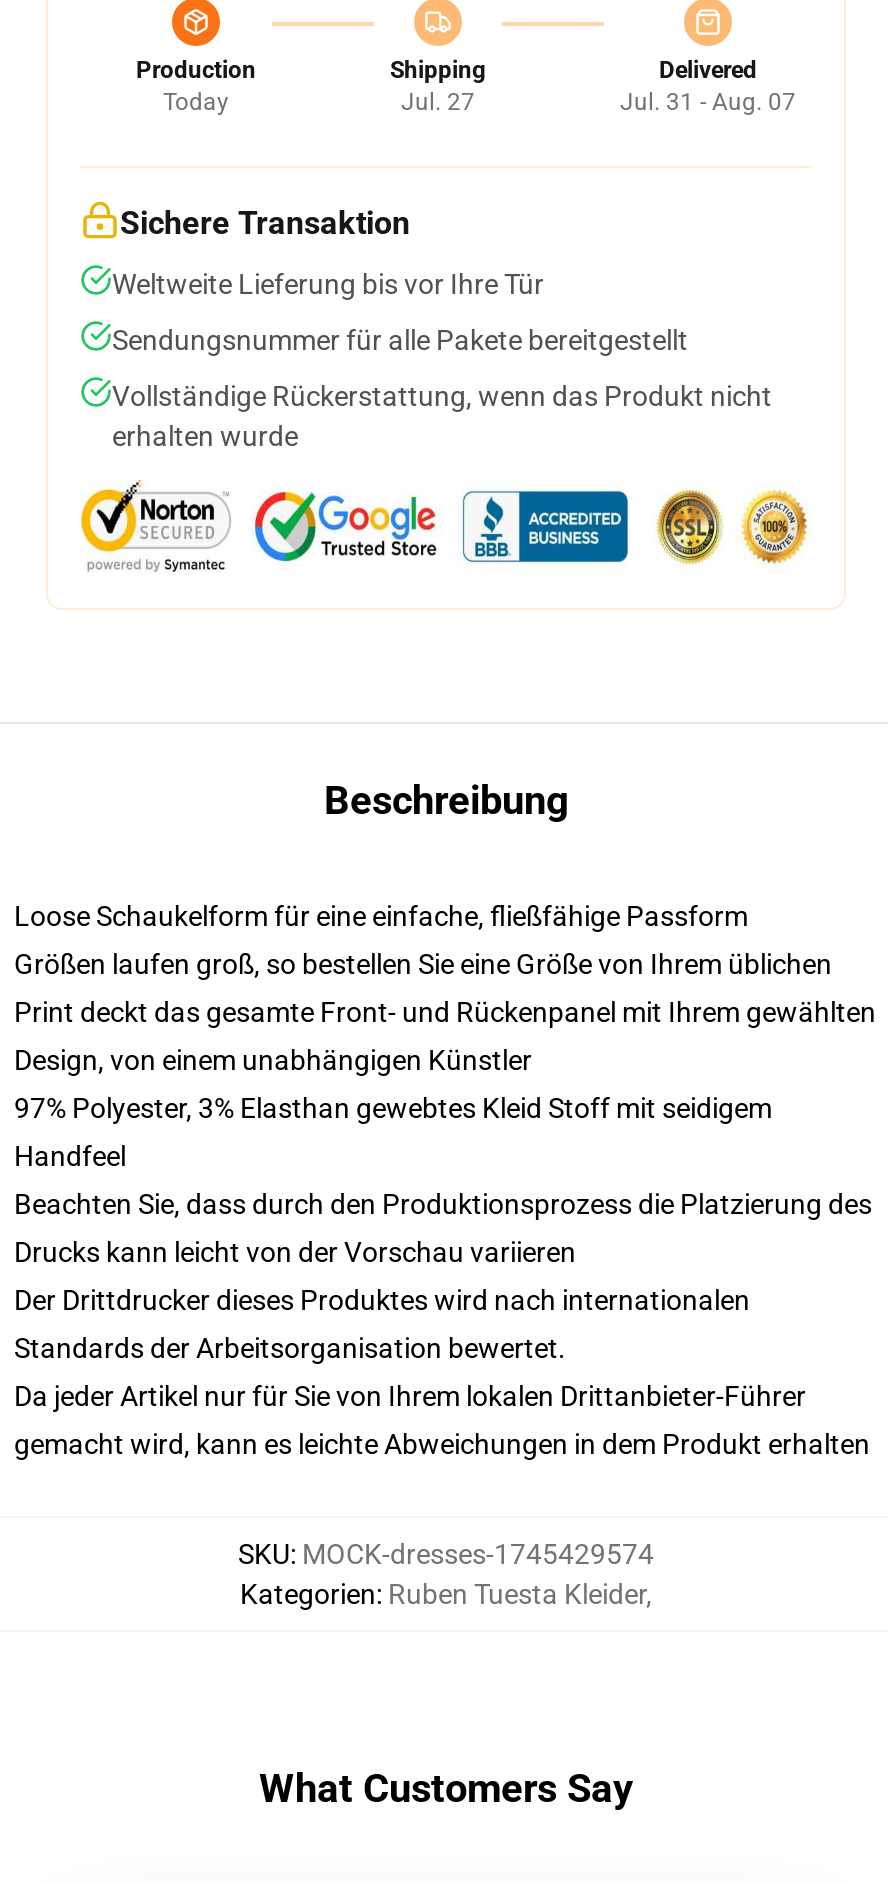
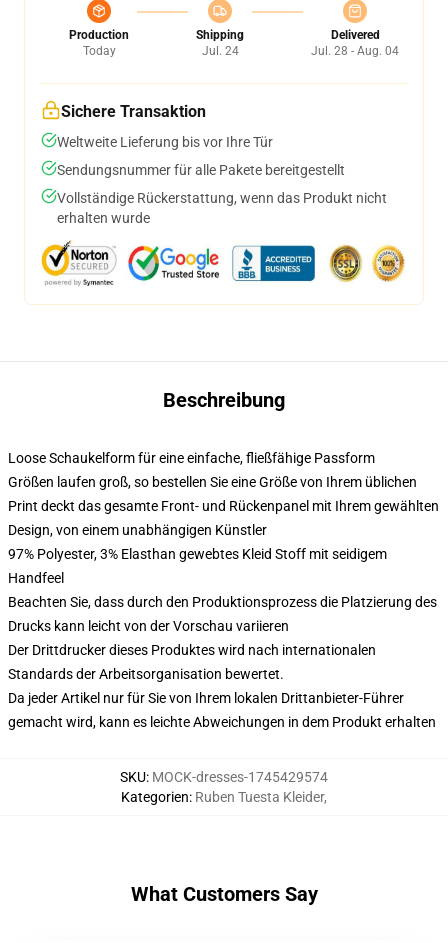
- Jul. 27
+ Jul. 24

- Jul. 31 - Aug. 07
+ Jul. 28 - Aug. 04
